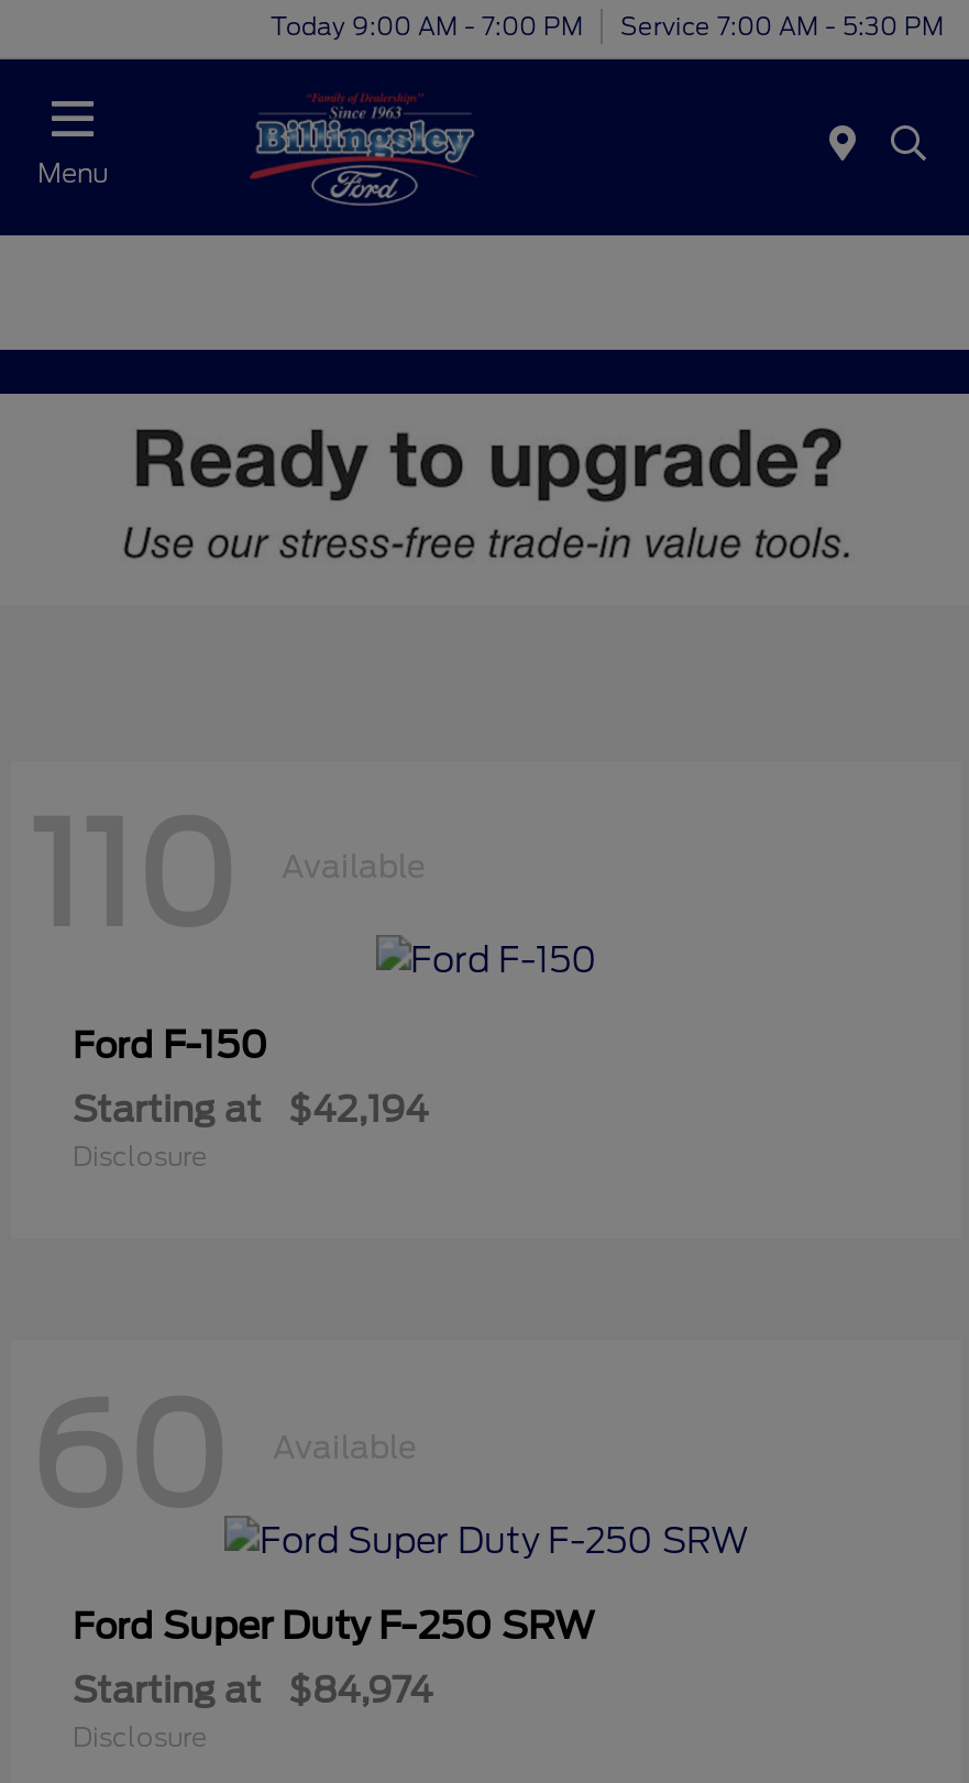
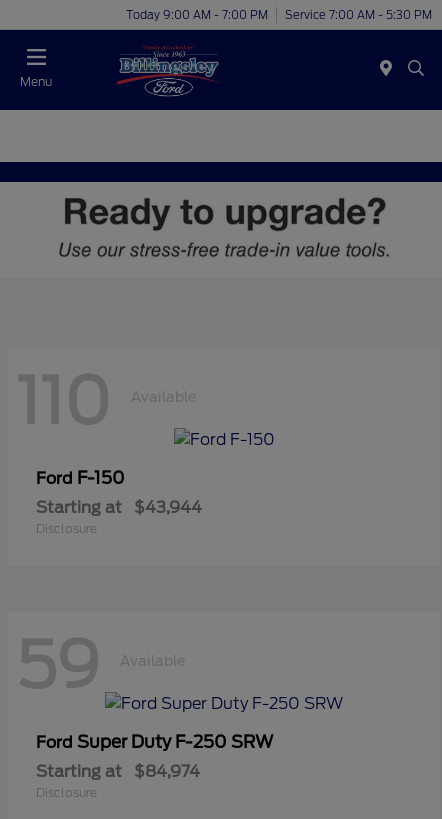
- Starting at $42,194
+ Starting at $43,944

- 60
+ 59
